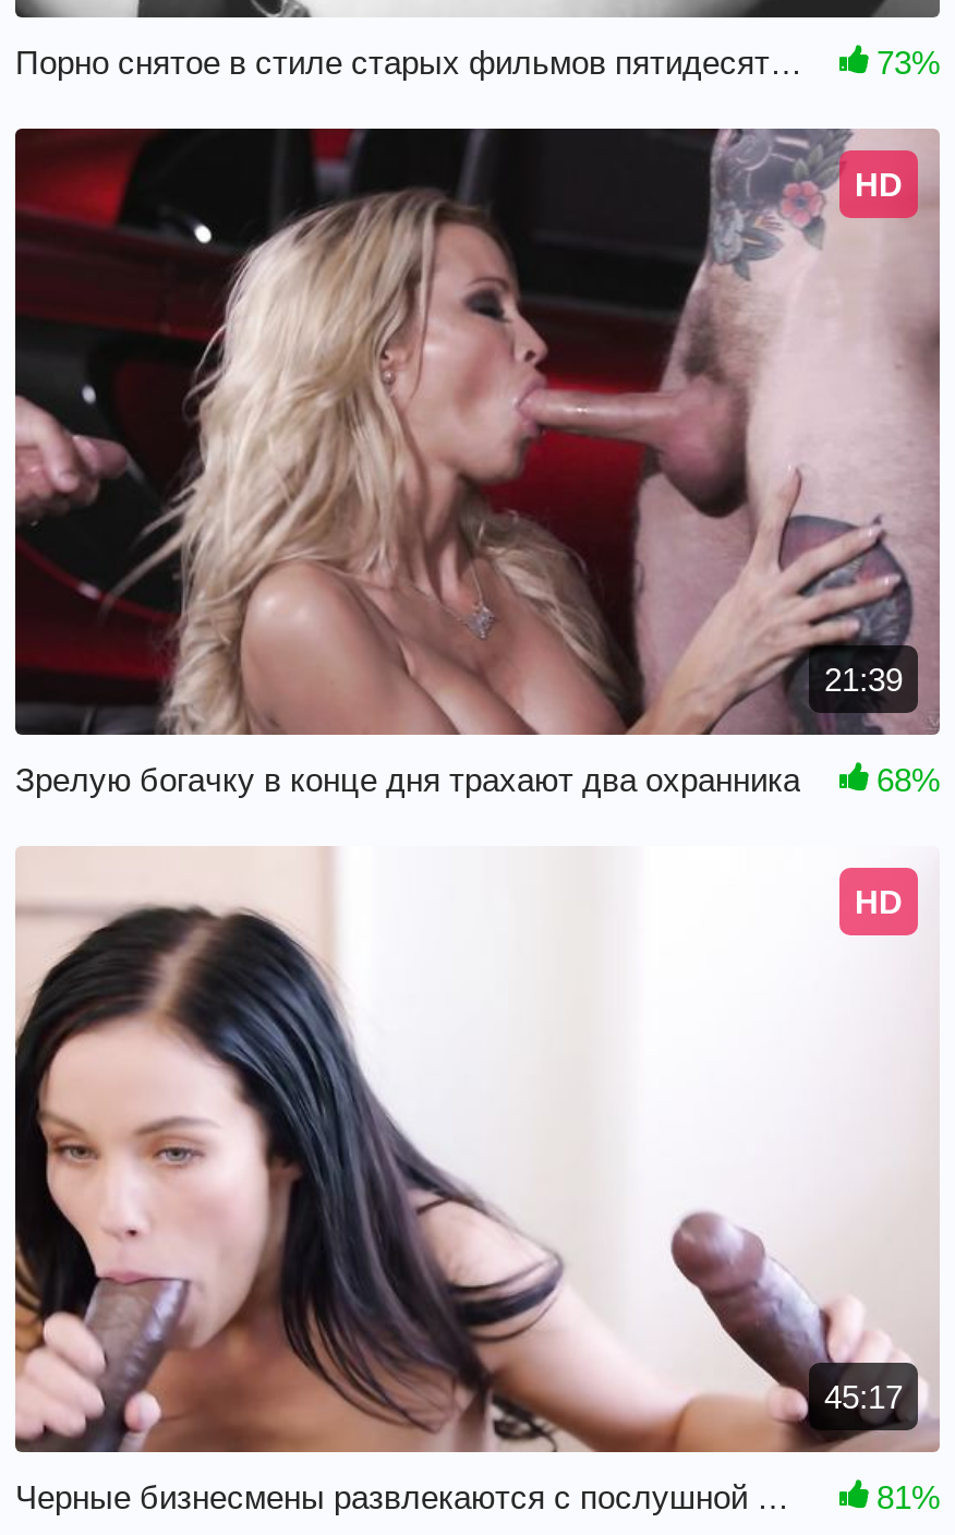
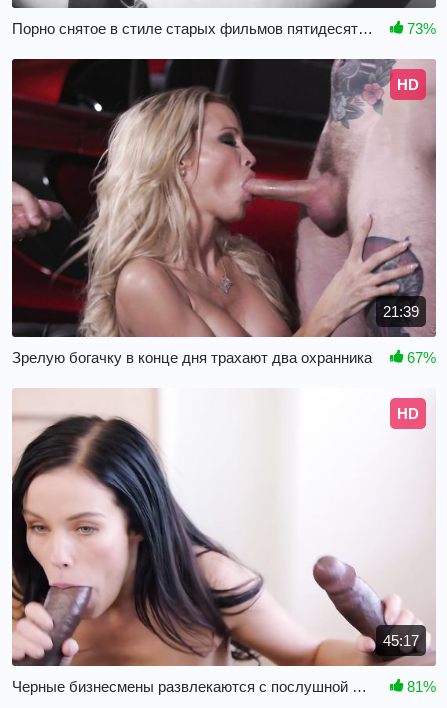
- 68%
+ 67%
